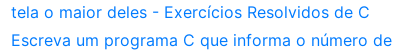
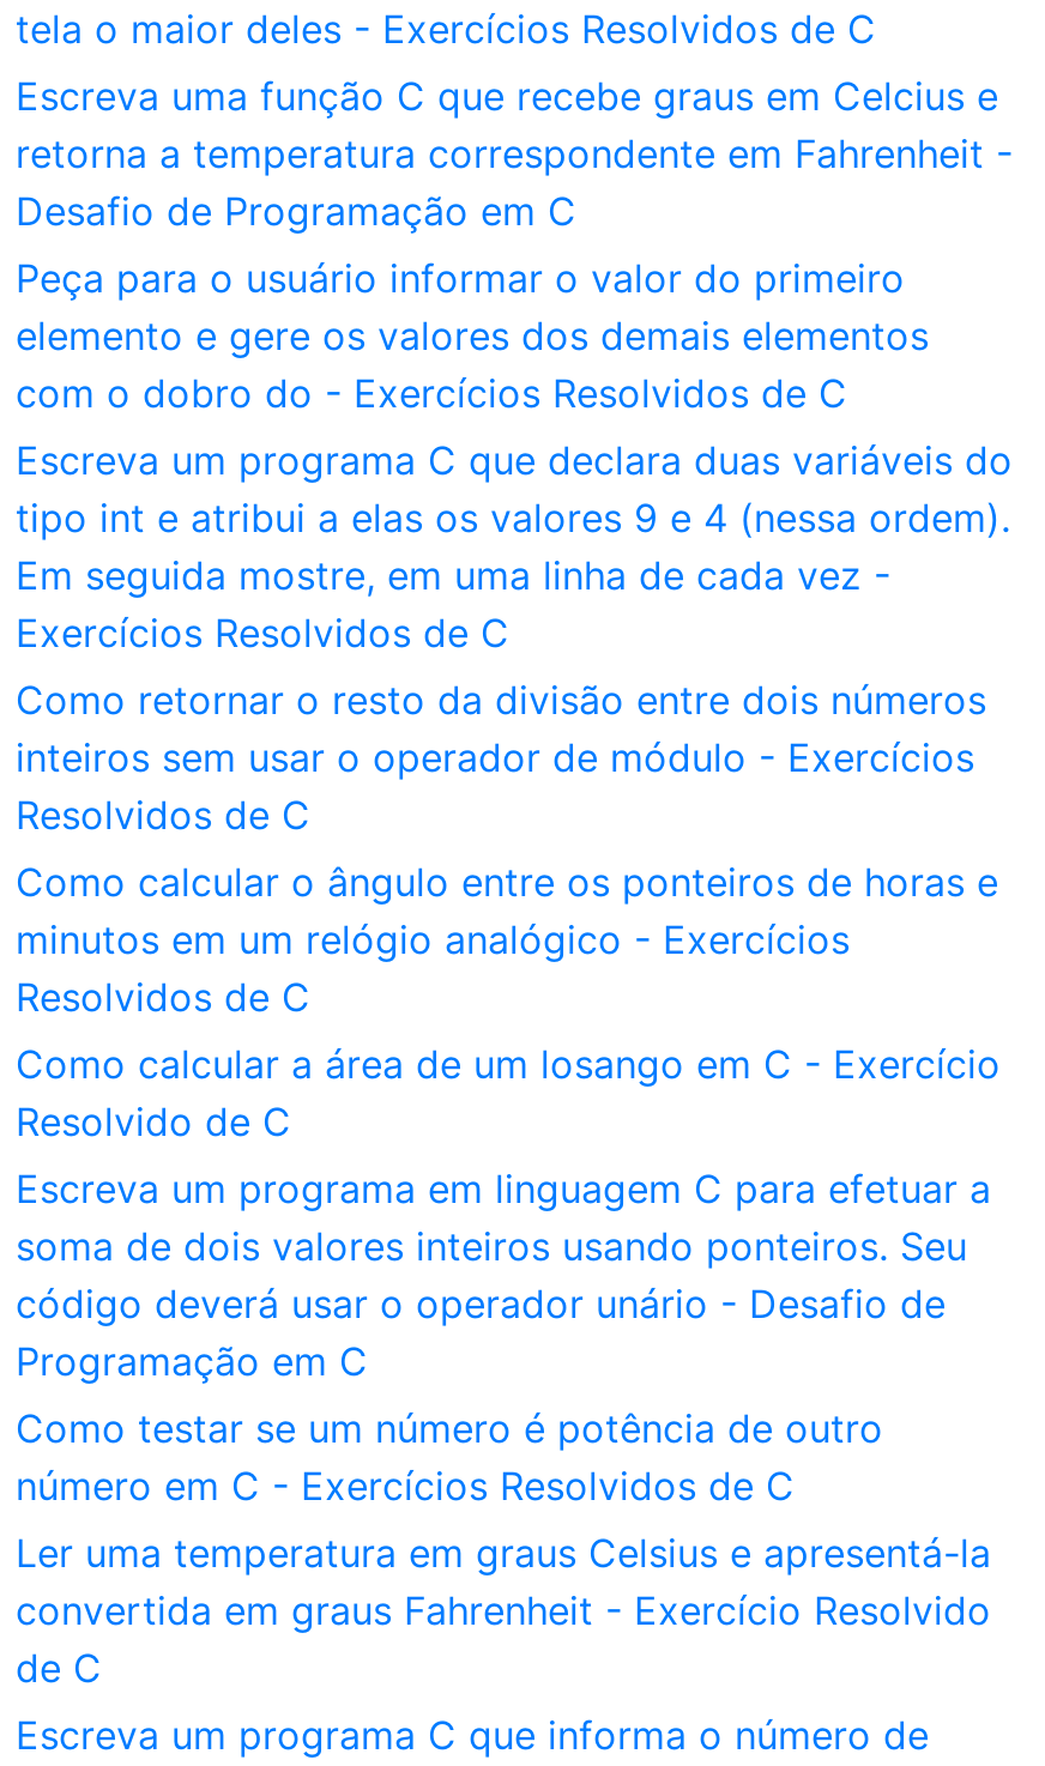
+ Escreva uma função C que recebe graus em Celcius e
+ retorna a temperatura correspondente em Fahrenheit -
+ Desafio de Programação em C
+ Peça para o usuário informar o valor do primeiro
+ elemento e gere os valores dos demais elementos
+ com o dobro do - Exercícios Resolvidos de C
+ Escreva um programa C que declara duas variáveis do
+ tipo int e atribui a elas os valores 9 e 4 (nessa ordem).
+ Em seguida mostre, em uma linha de cada vez -
+ Exercícios Resolvidos de C
+ Como retornar o resto da divisão entre dois números
+ inteiros sem usar o operador de módulo - Exercícios
+ Resolvidos de C
+ Como calcular o ângulo entre os ponteiros de horas e
+ minutos em um relógio analógico - Exercícios
+ Resolvidos de C
+ Como calcular a área de um losango em C - Exercício
+ Resolvido de C
+ Escreva um programa em linguagem C para efetuar a
+ soma de dois valores inteiros usando ponteiros. Seu
+ código deverá usar o operador unário - Desafio de
+ Programação em C
+ Como testar se um número é potência de outro
+ número em C - Exercícios Resolvidos de C
+ Ler uma temperatura em graus Celsius e apresentá-la
+ convertida em graus Fahrenheit - Exercício Resolvido
+ de C
